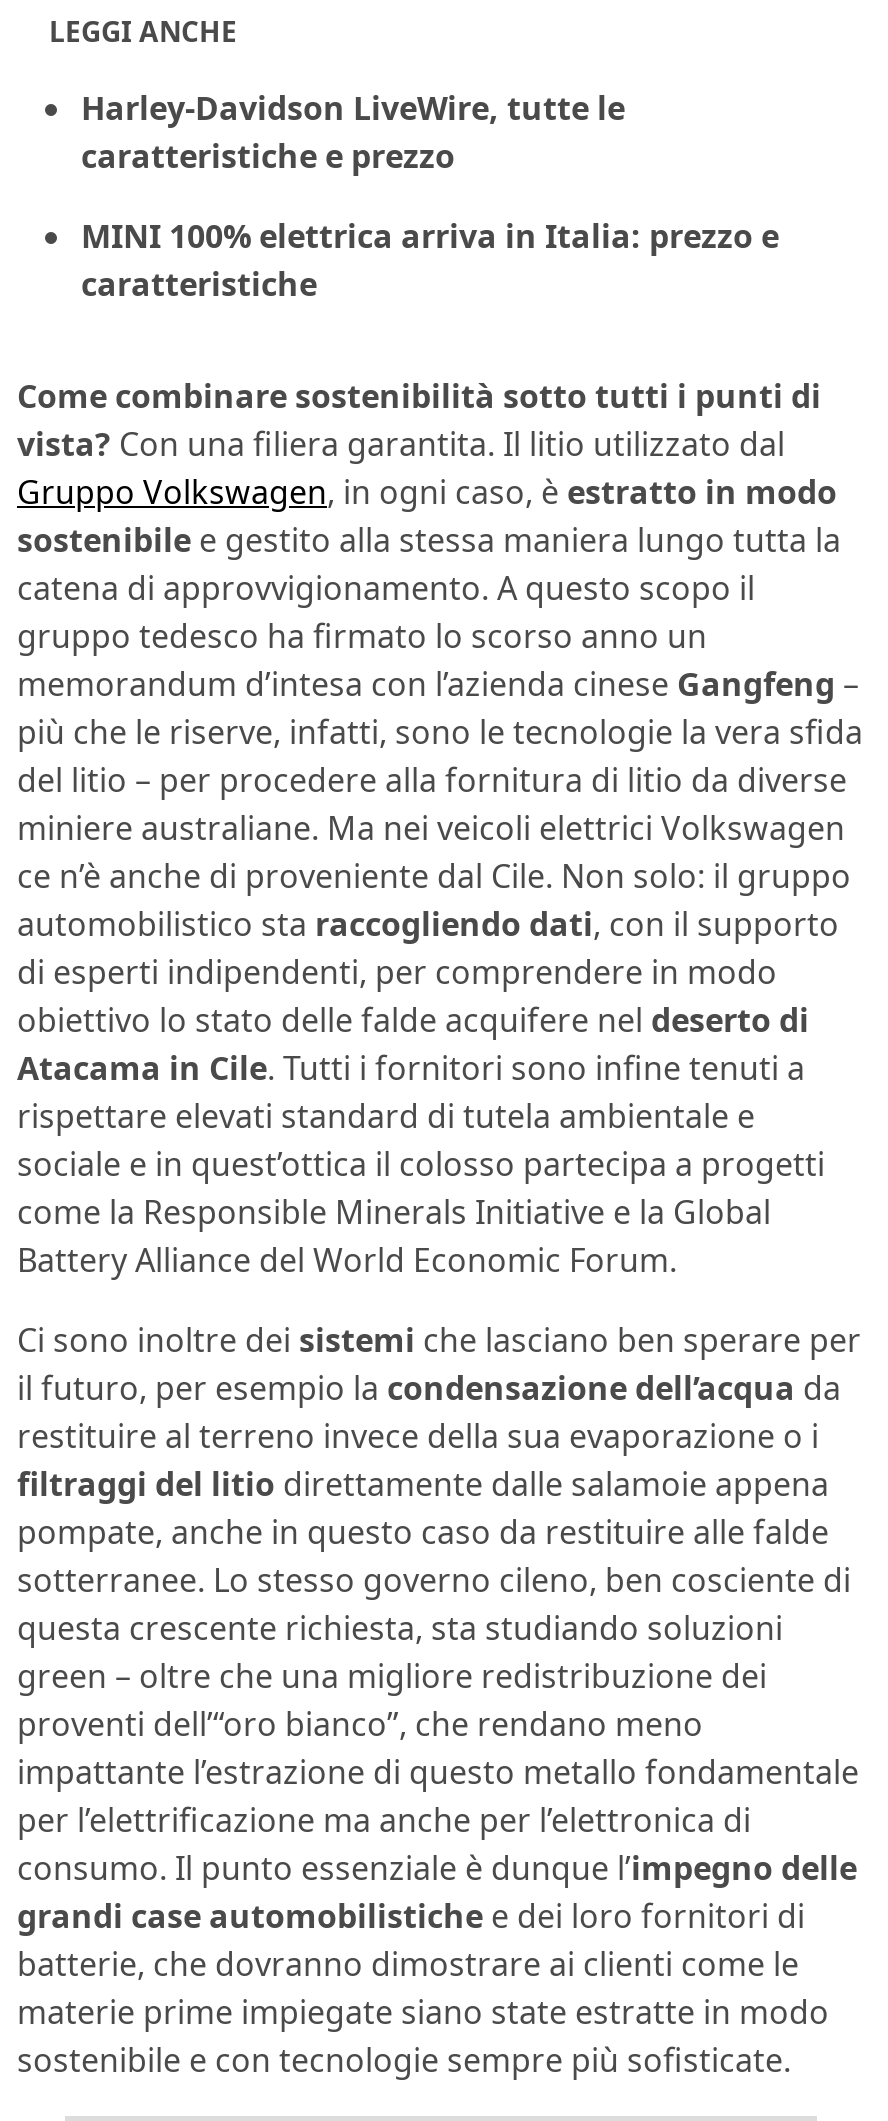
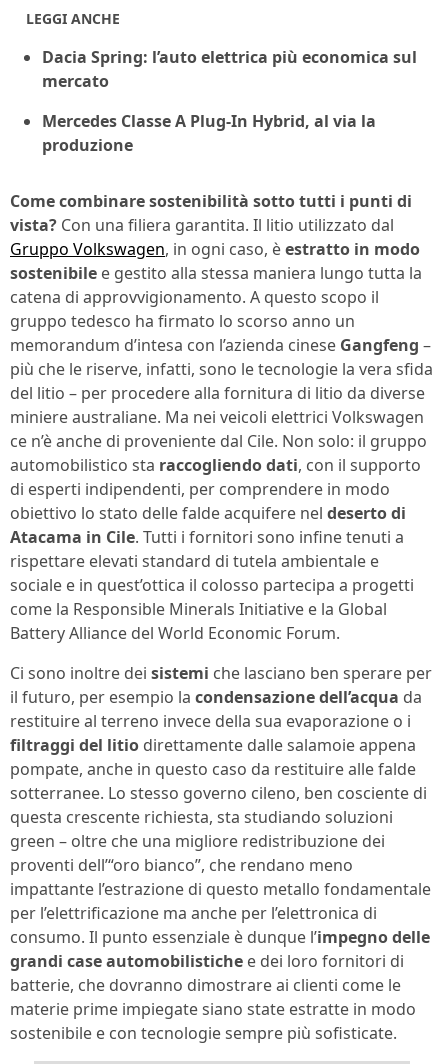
- Harley-Davidson LiveWire, tutte le
- caratteristiche e prezzo
+ Dacia Spring: l’auto elettrica più economica sul
+ mercato

- MINI 100% elettrica arriva in Italia: prezzo e
- caratteristiche
+ Mercedes Classe A Plug-In Hybrid, al via la
+ produzione
